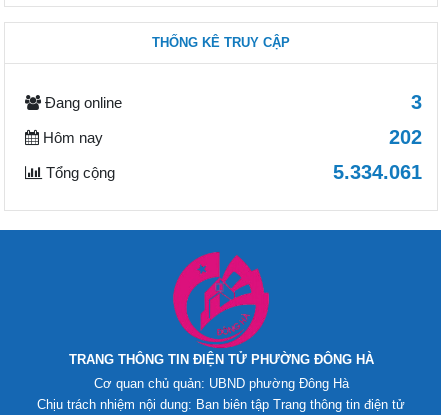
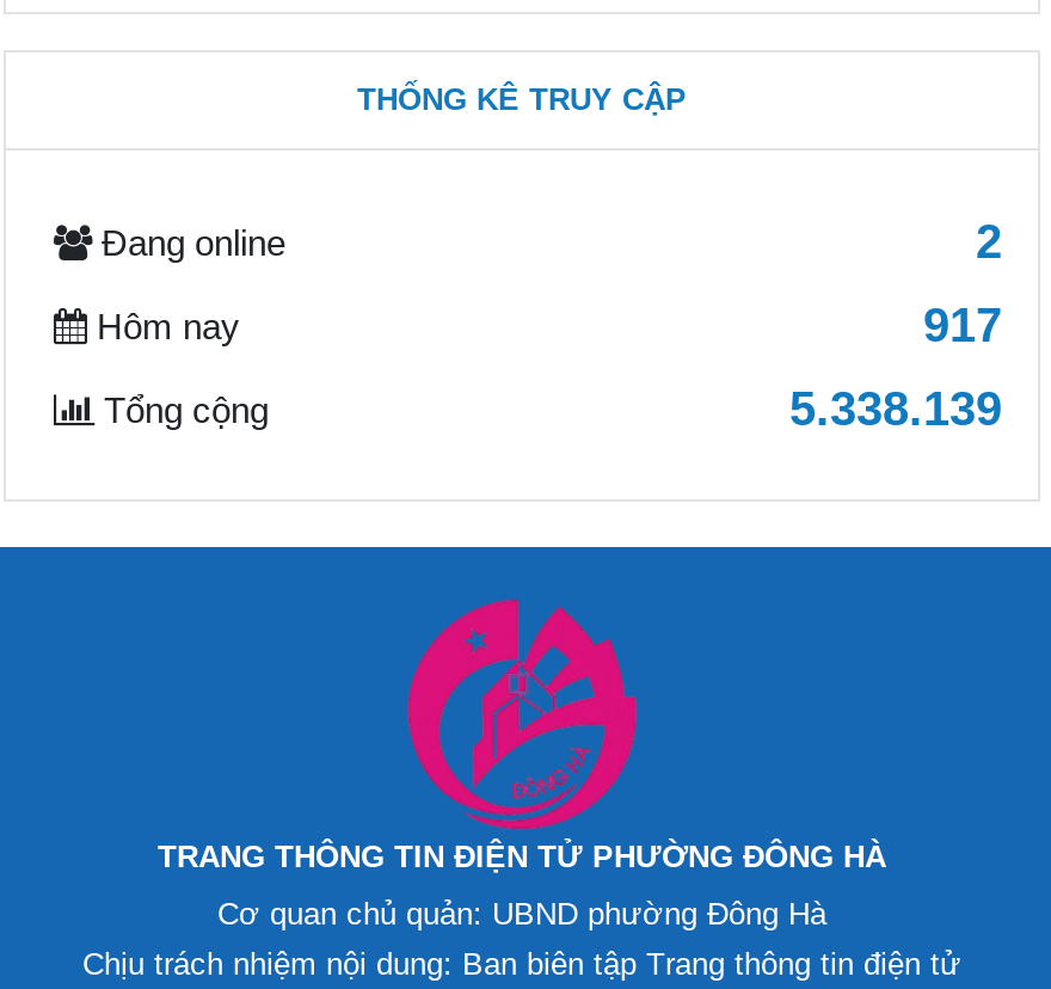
- 3
+ 2

- 202
+ 917

- 5.334.061
+ 5.338.139
